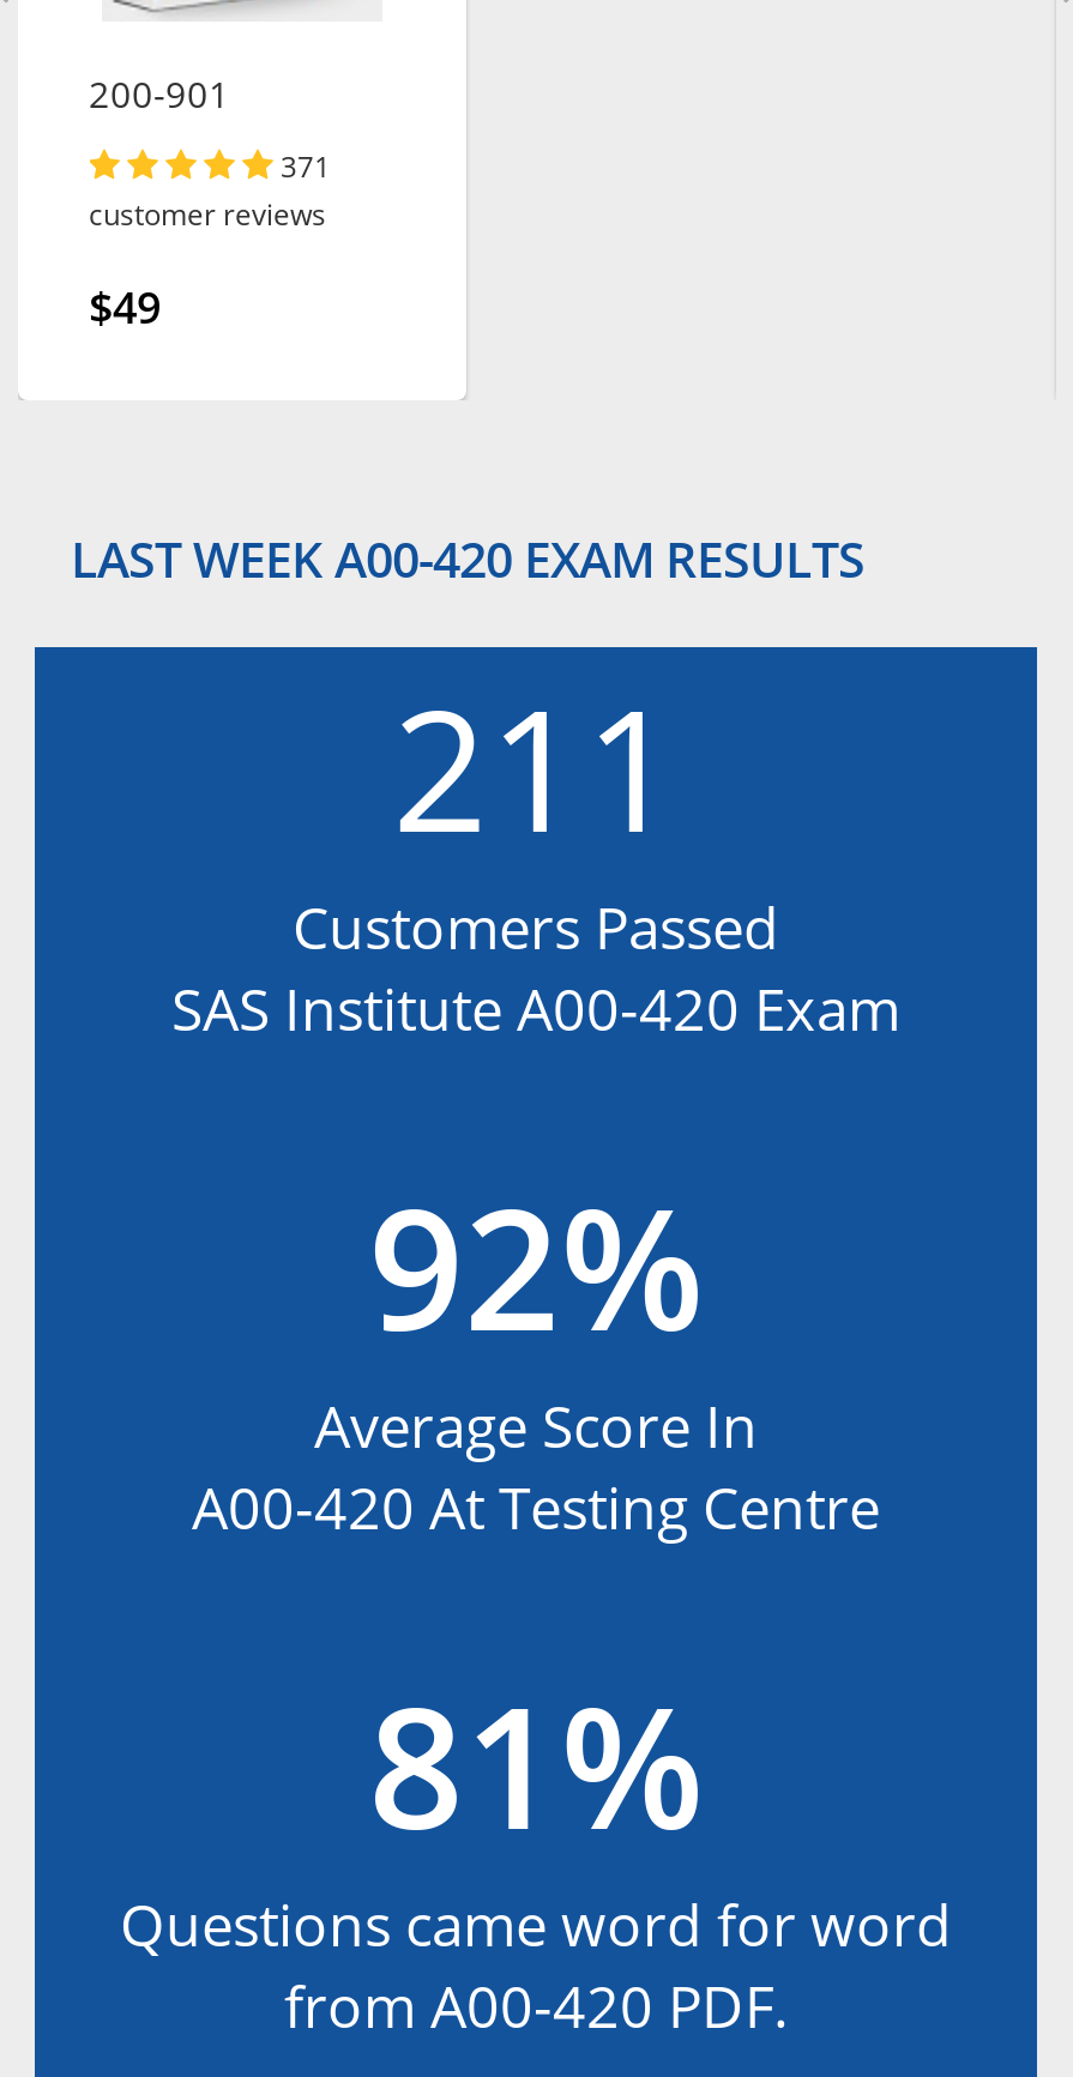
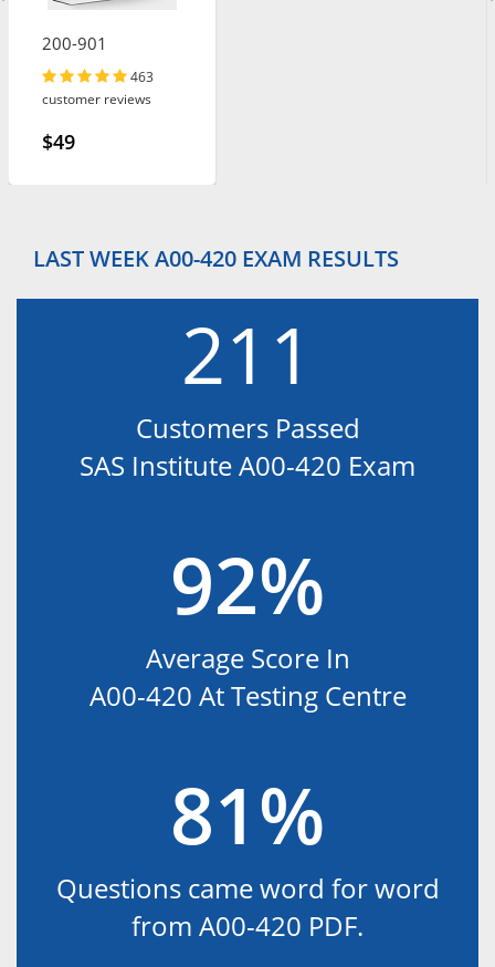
- 371
+ 463
